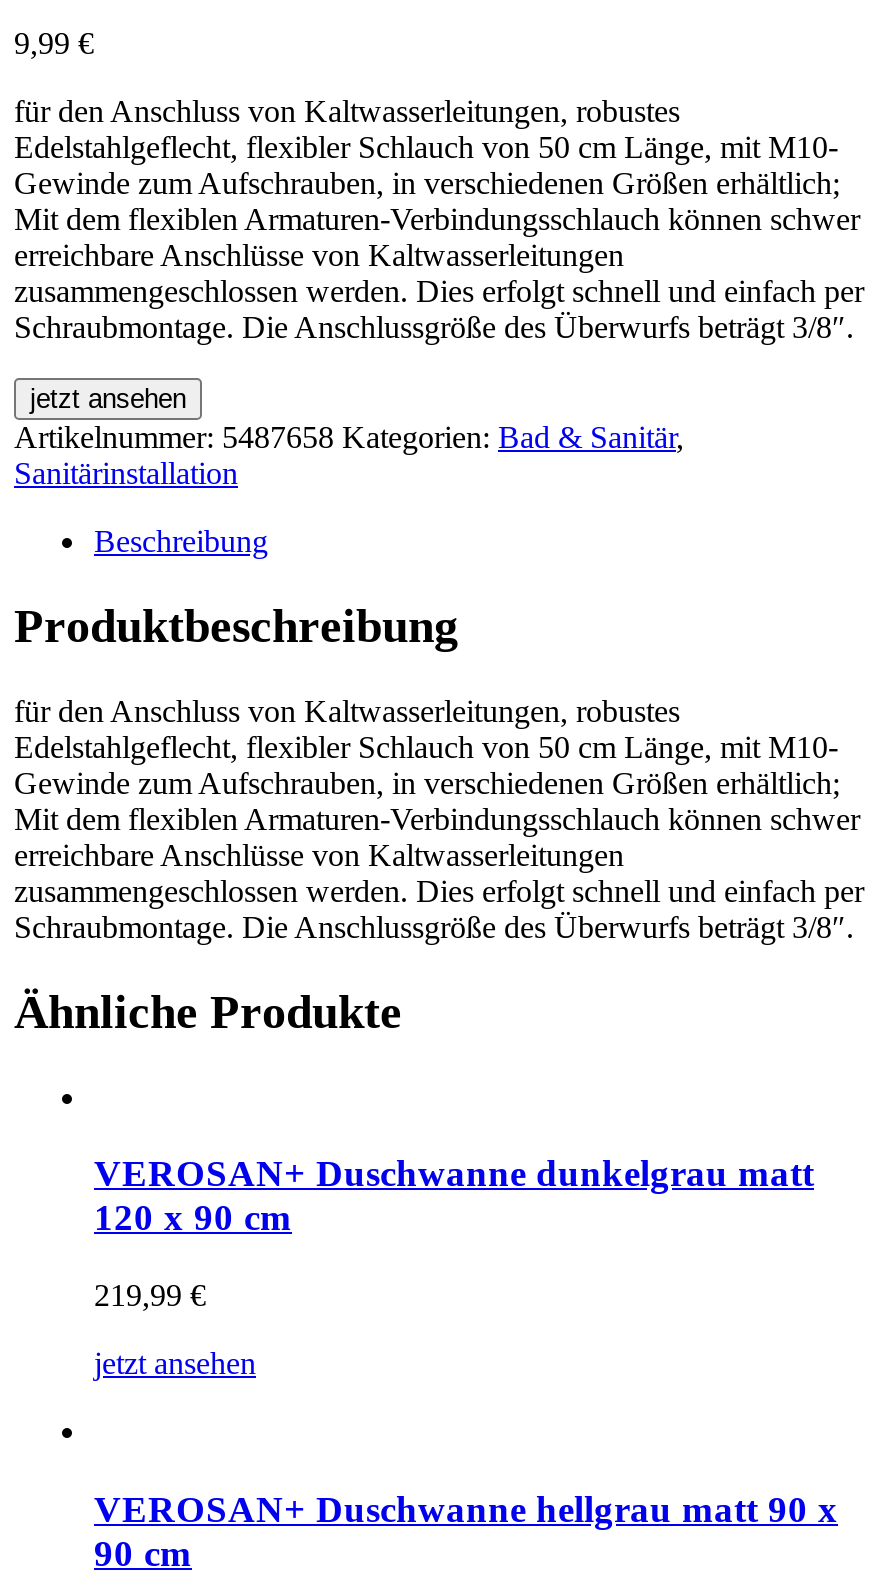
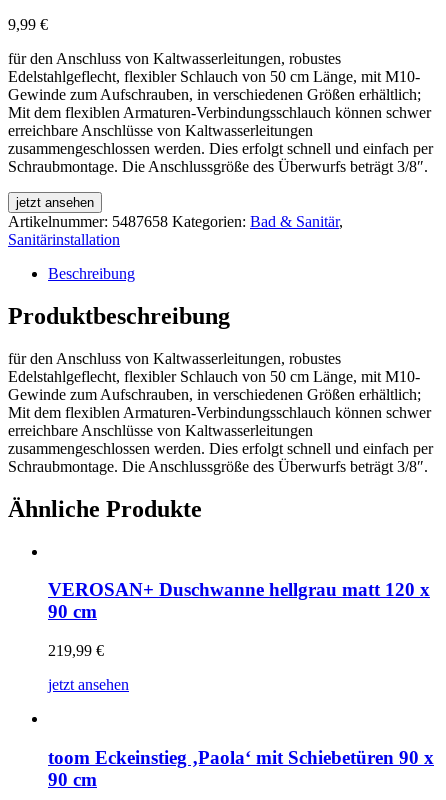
- VEROSAN+ Duschwanne dunkelgrau matt
- 120 x 90 cm
+ VEROSAN+ Duschwanne hellgrau matt 120 x
+ 90 cm

- VEROSAN+ Duschwanne hellgrau matt 90 x
+ toom Eckeinstieg ‚Paola‘ mit Schiebetüren 90 x
